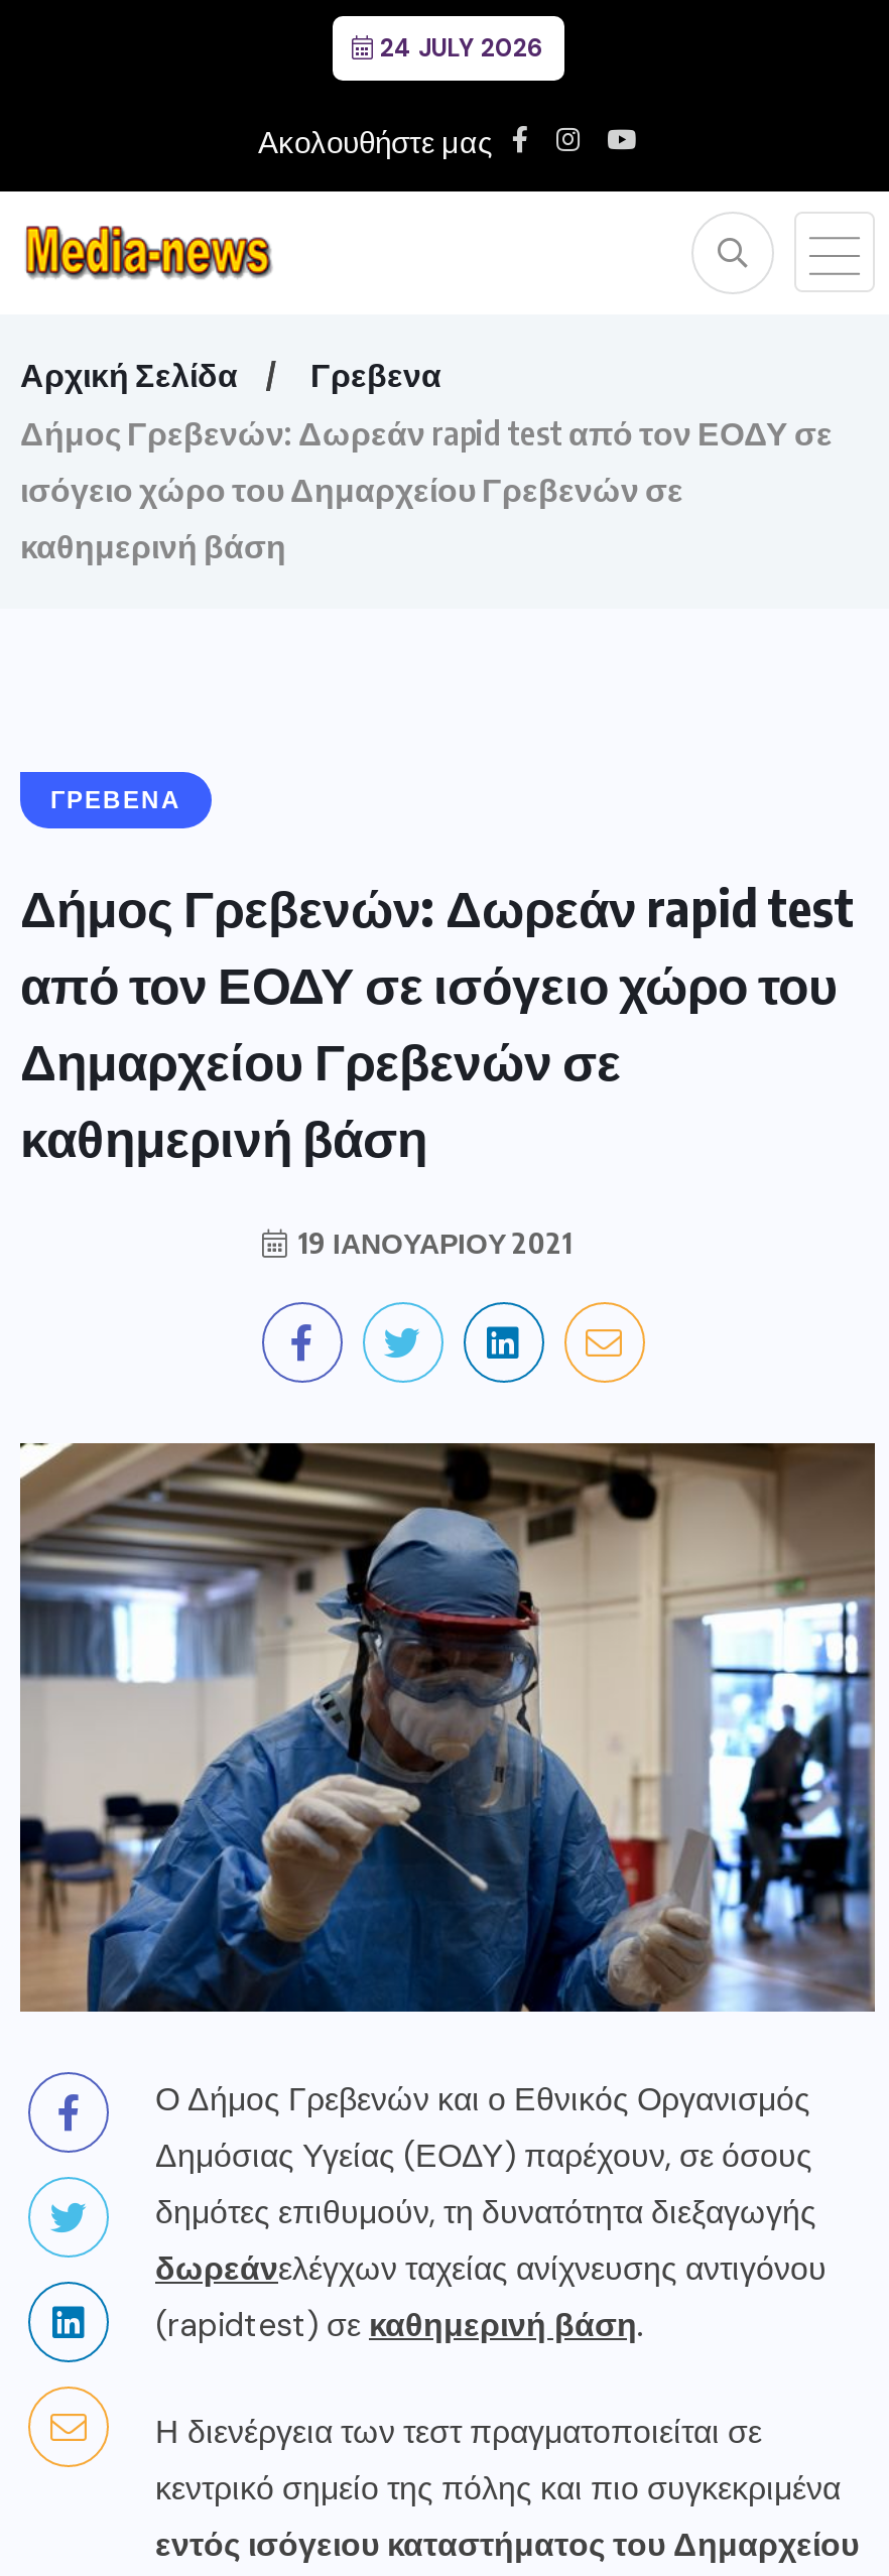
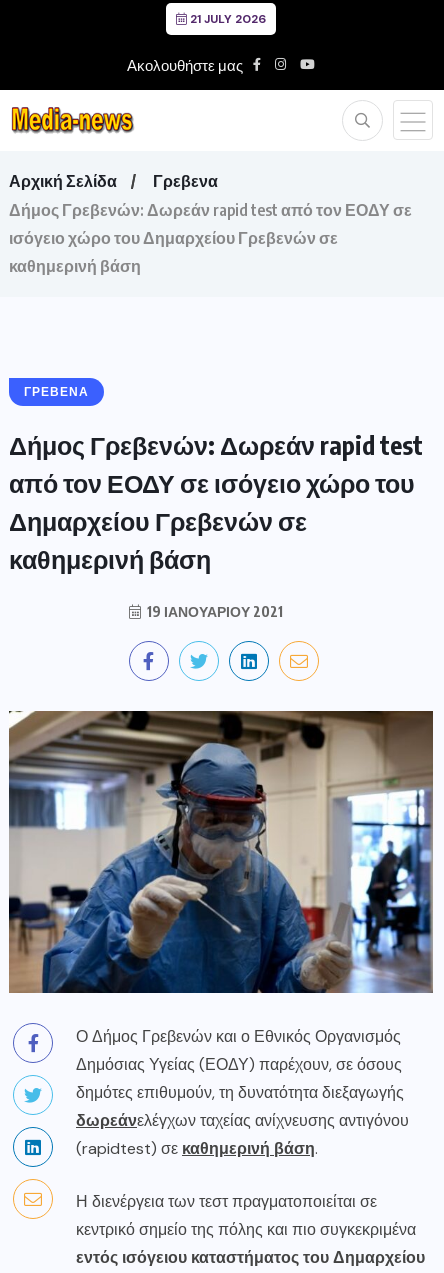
- 24 JULY 2026
+ 21 JULY 2026
